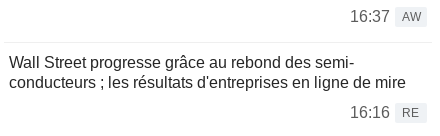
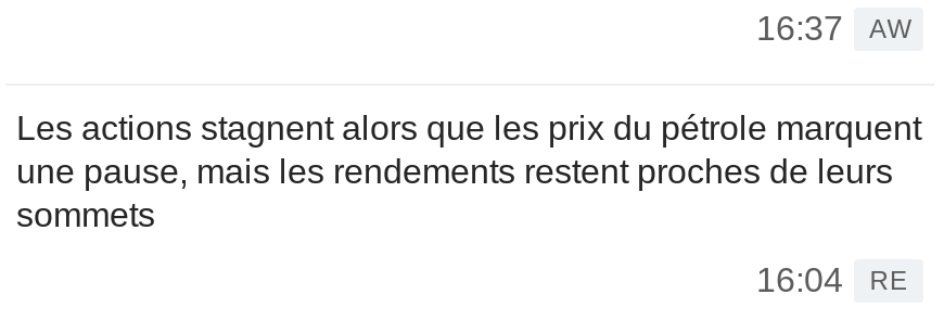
- Wall Street progresse grâce au rebond des semi-
- conducteurs ; les résultats d'entreprises en ligne de mire
+ Les actions stagnent alors que les prix du pétrole marquent
+ une pause, mais les rendements restent proches de leurs
+ sommets

- 16:16 RE
+ 16:04 RE
